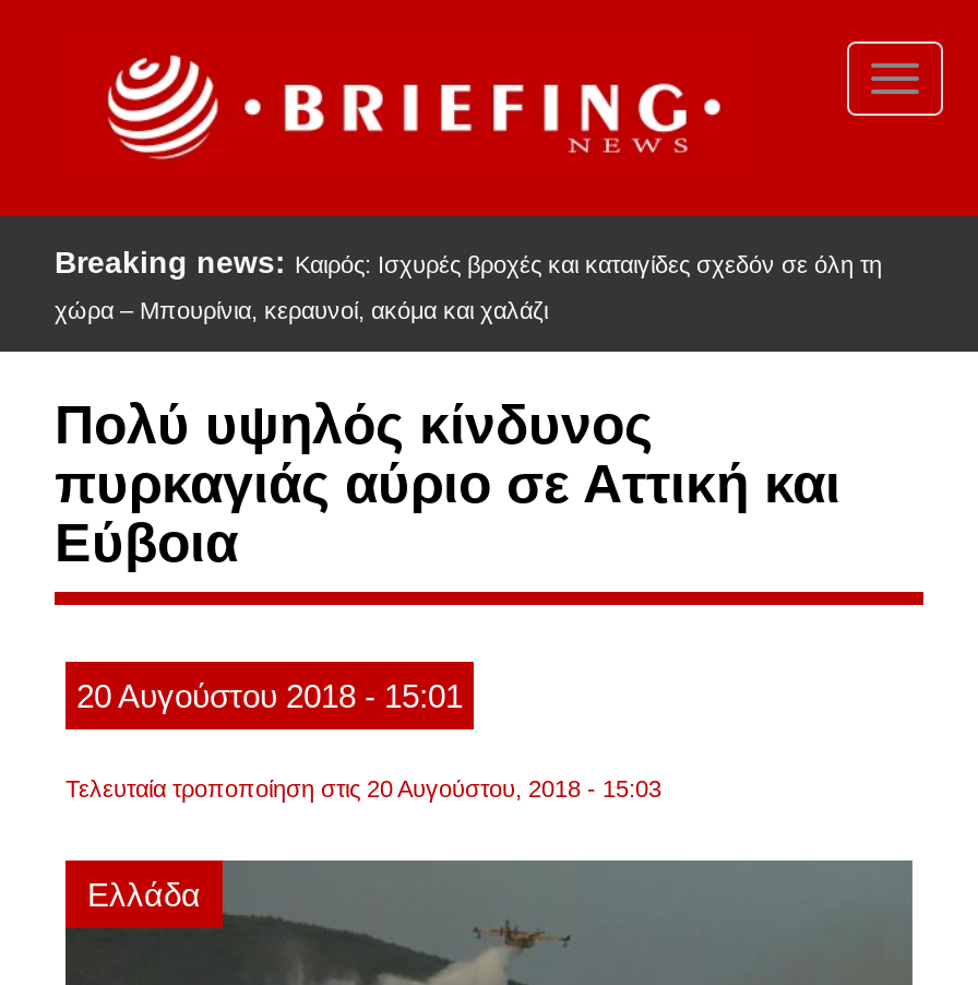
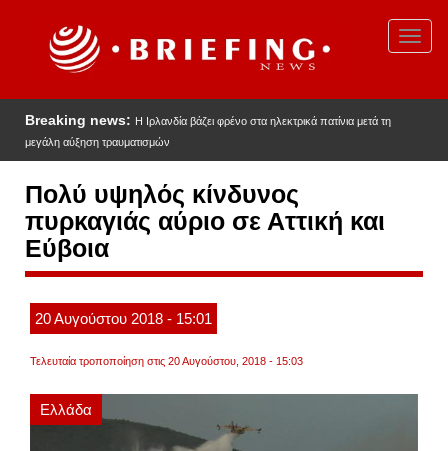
- Breaking news: Καιρός: Ισχυρές βροχές και καταιγίδες σχεδόν σε όλη τη
+ Breaking news: Η Ιρλανδία βάζει φρένο στα ηλεκτρικά πατίνια μετά τη

- χώρα – Μπουρίνια, κεραυνοί, ακόμα και χαλάζι
+ μεγάλη αύξηση τραυματισμών
